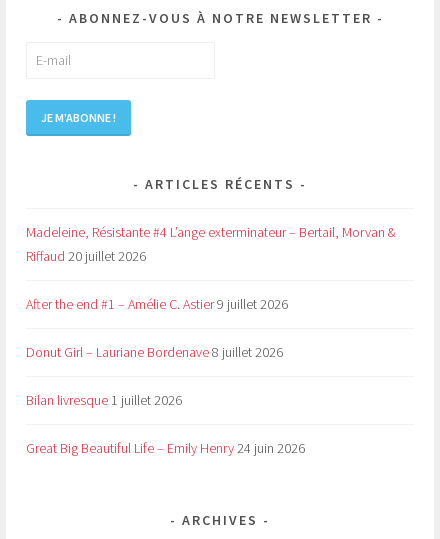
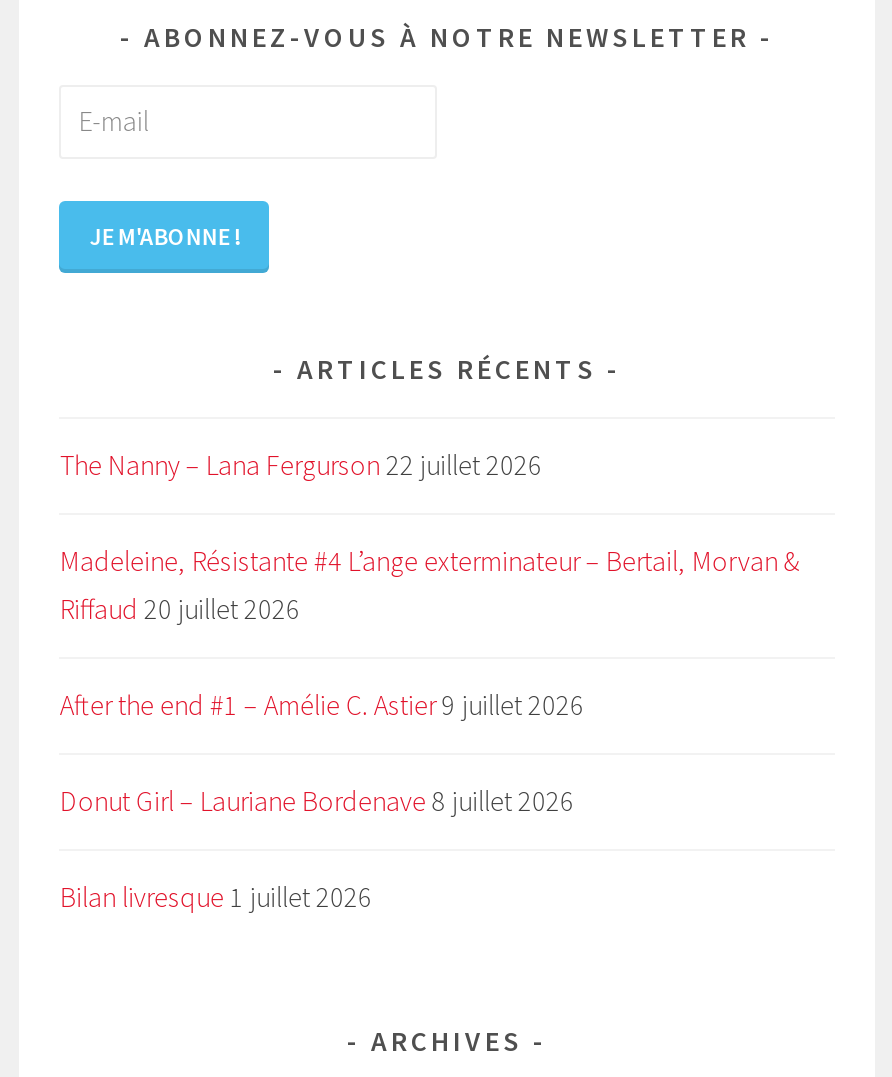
+ The Nanny – Lana Fergurson 22 juillet 2026

moved down: Madeleine, Résistante #4 L’ange exterminateur – Bertail, Morvan & | Riffaud 20 juillet 2026 | After the end #1 – Amélie C. Astier 9 juillet 2026 | Donut Girl – Lauriane Bordenave 8 juillet 2026 | Bilan livresque 1 juillet 2026

- Great Big Beautiful Life – Emily Henry 24 juin 2026
